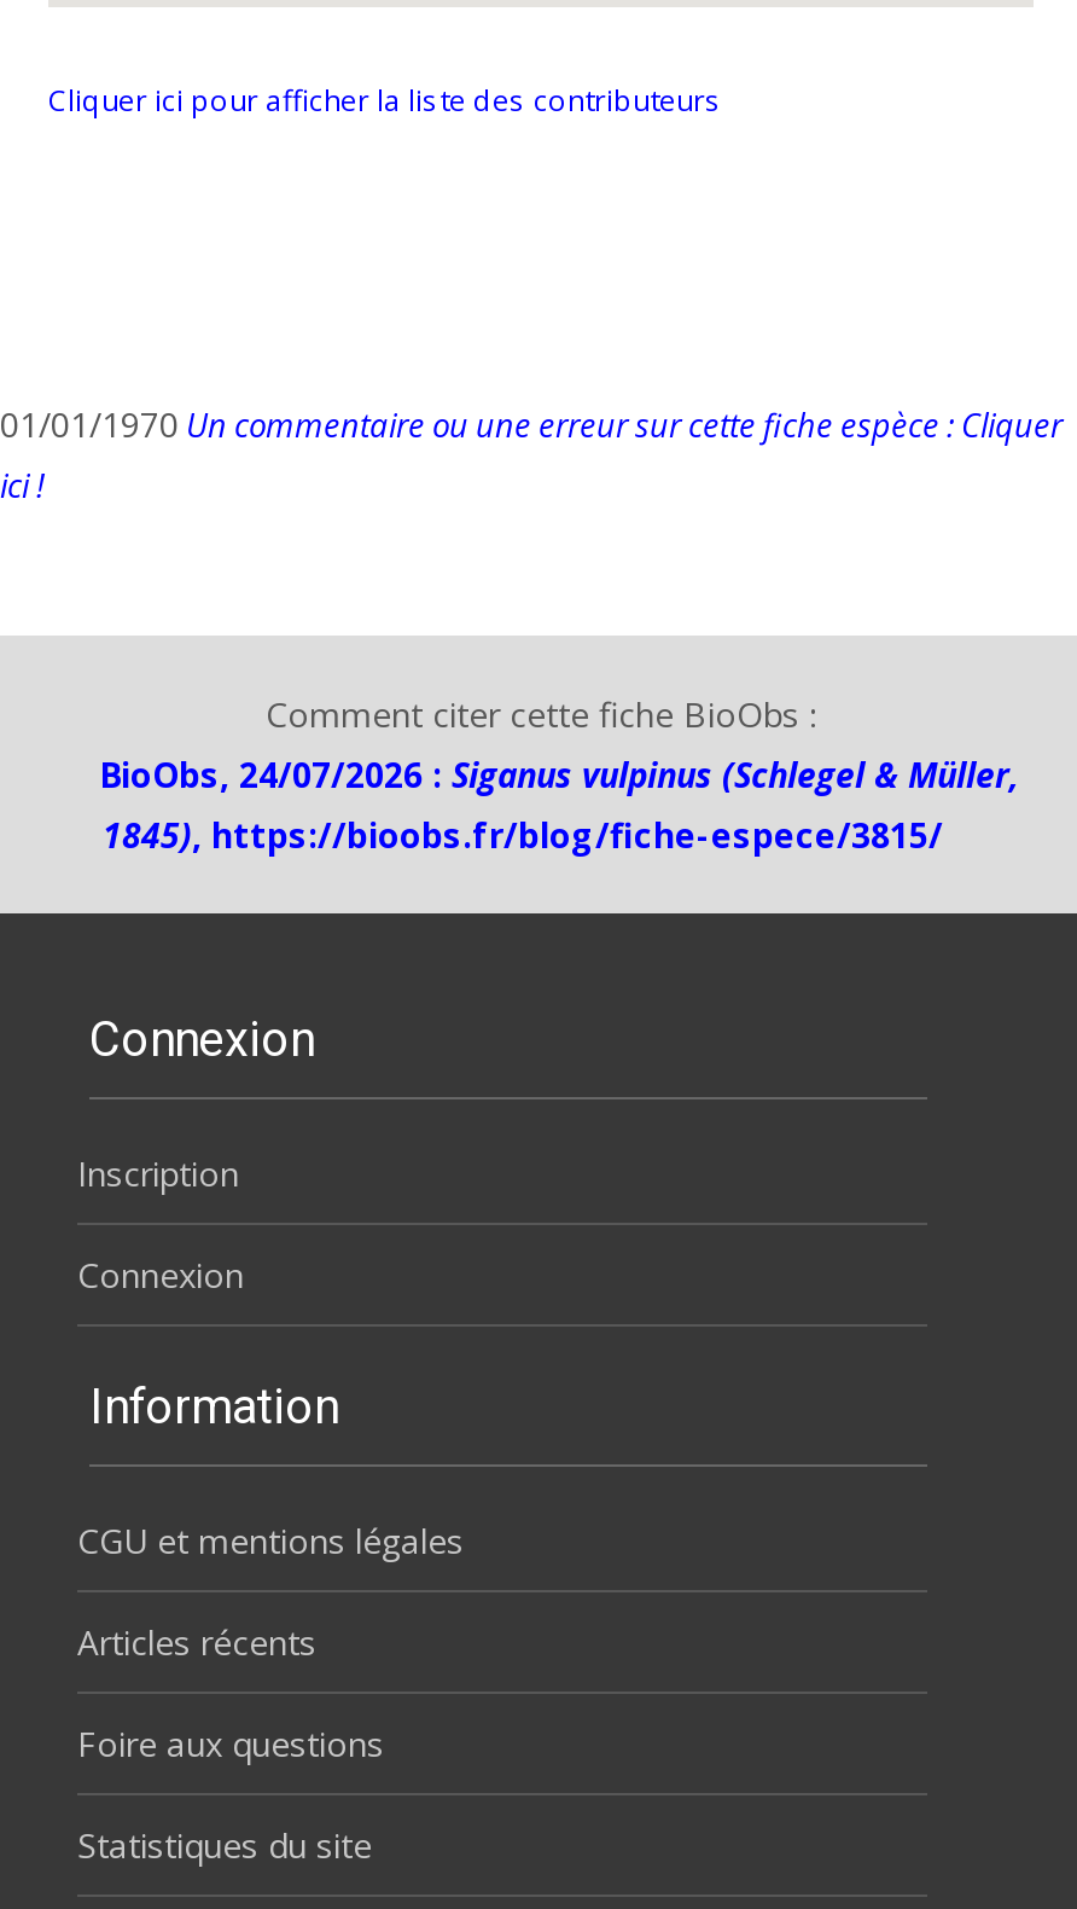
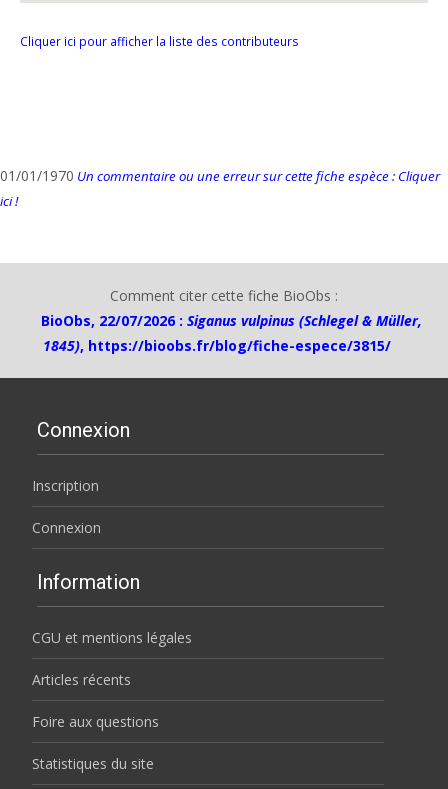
- BioObs, 24/07/2026 : Siganus vulpinus (Schlegel & Müller,
+ BioObs, 22/07/2026 : Siganus vulpinus (Schlegel & Müller,
